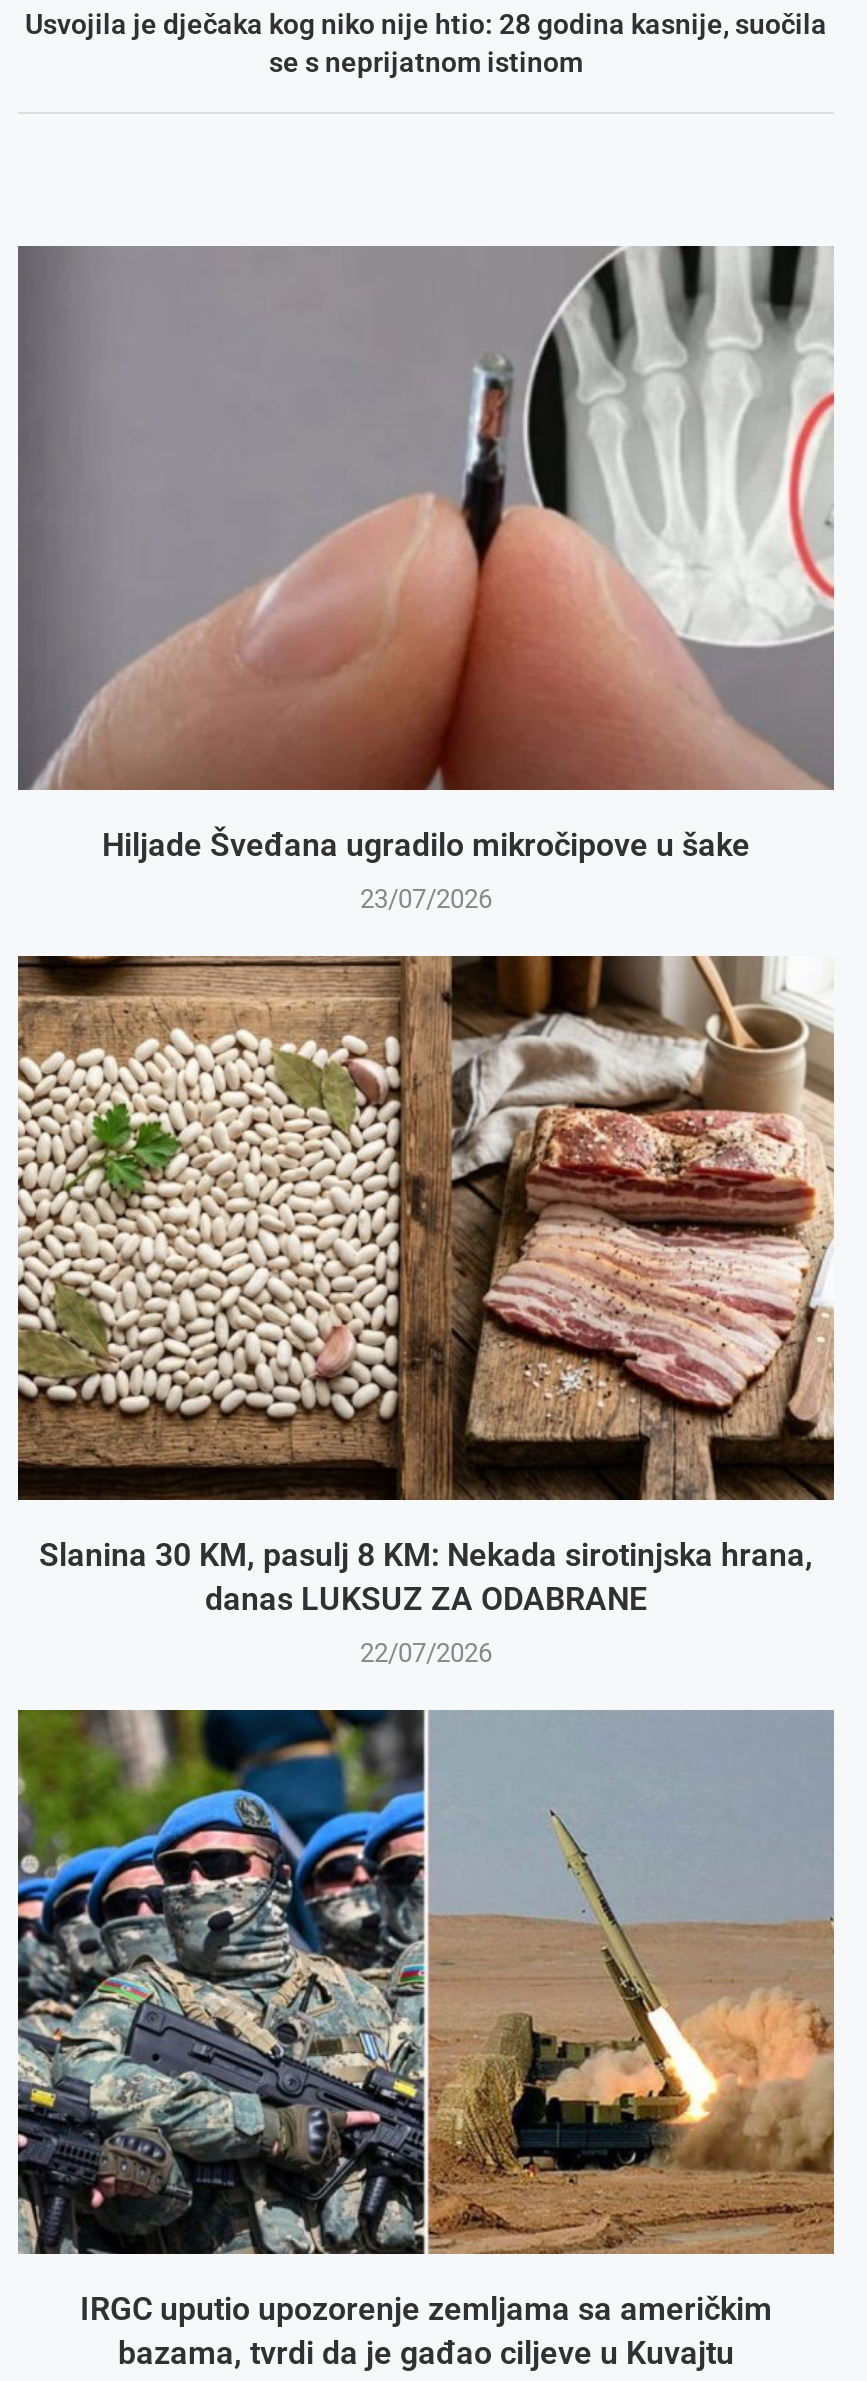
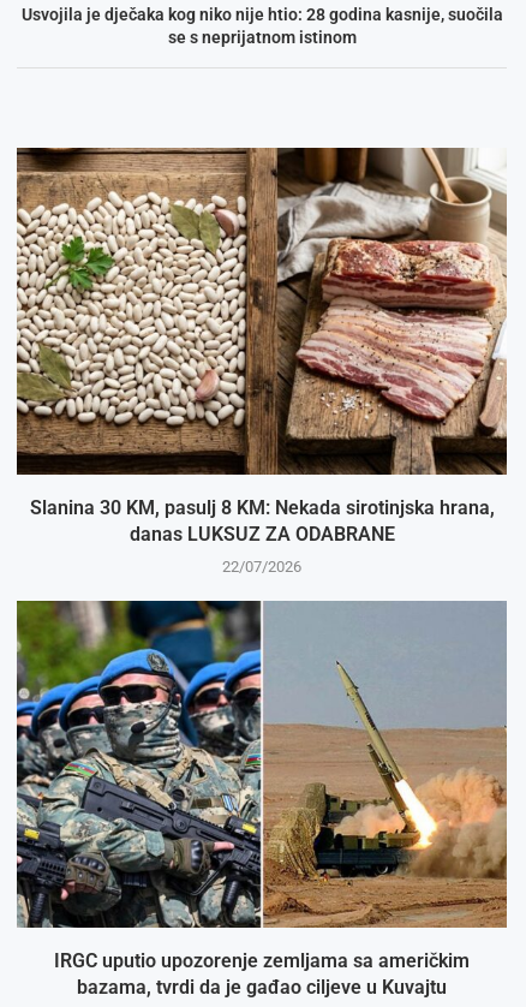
- [image]
- Hiljade Šveđana ugradilo mikročipove u šake
- 23/07/2026
